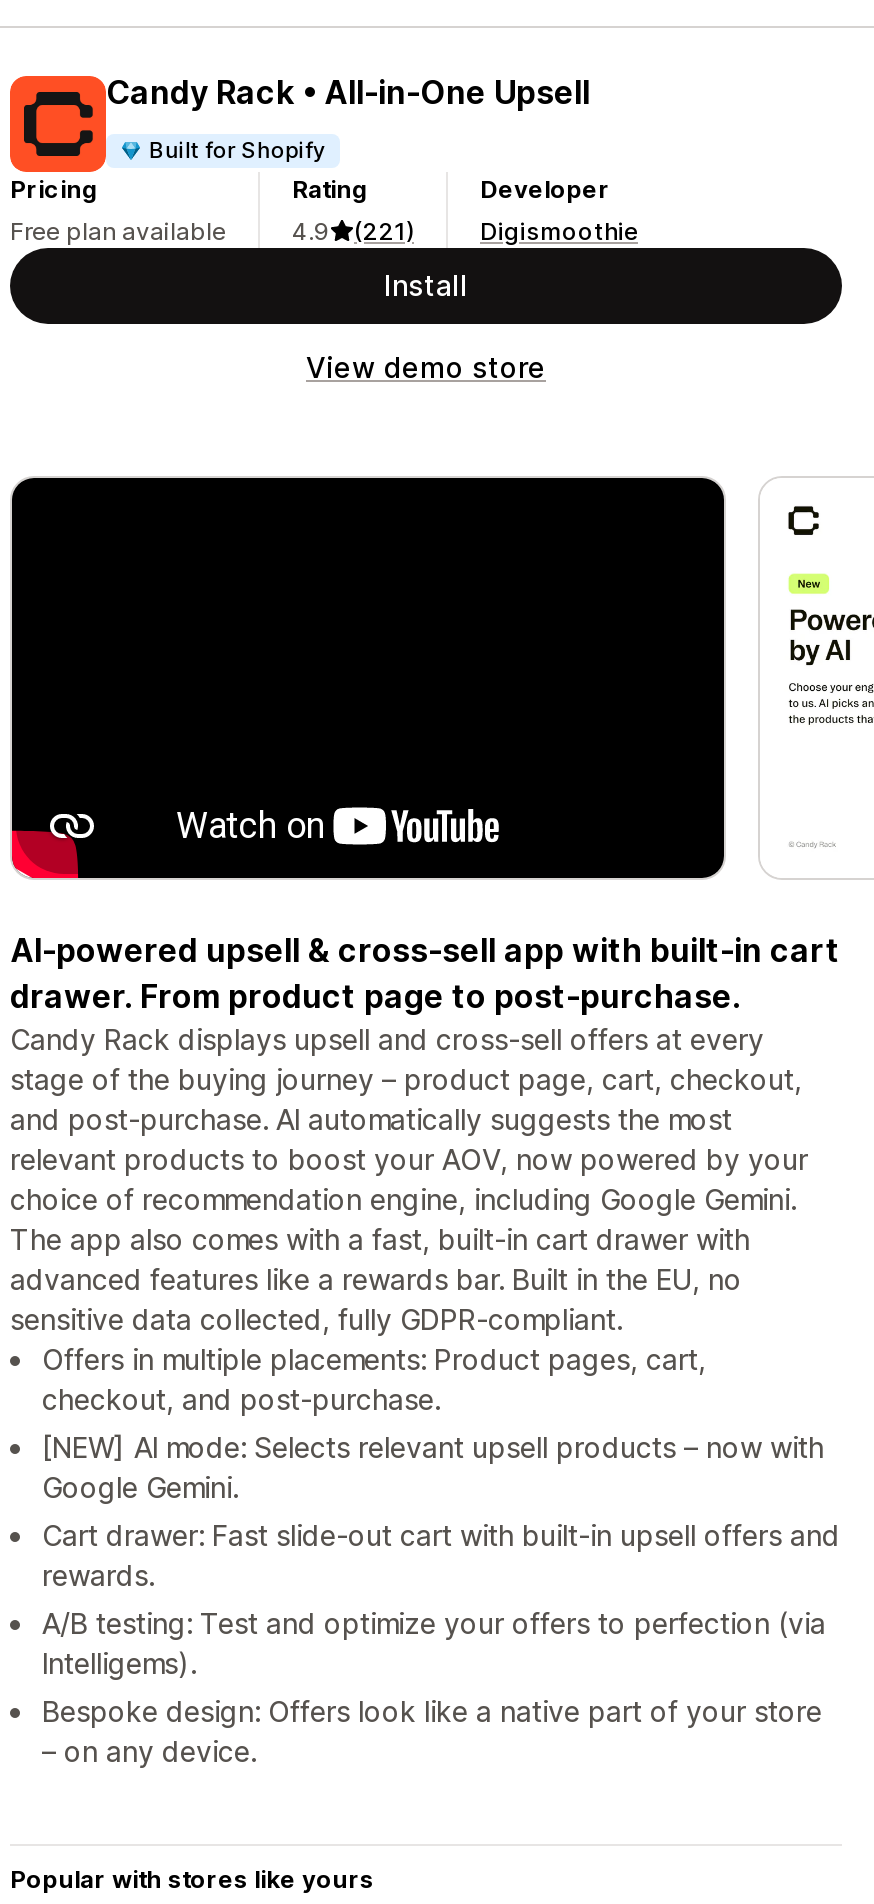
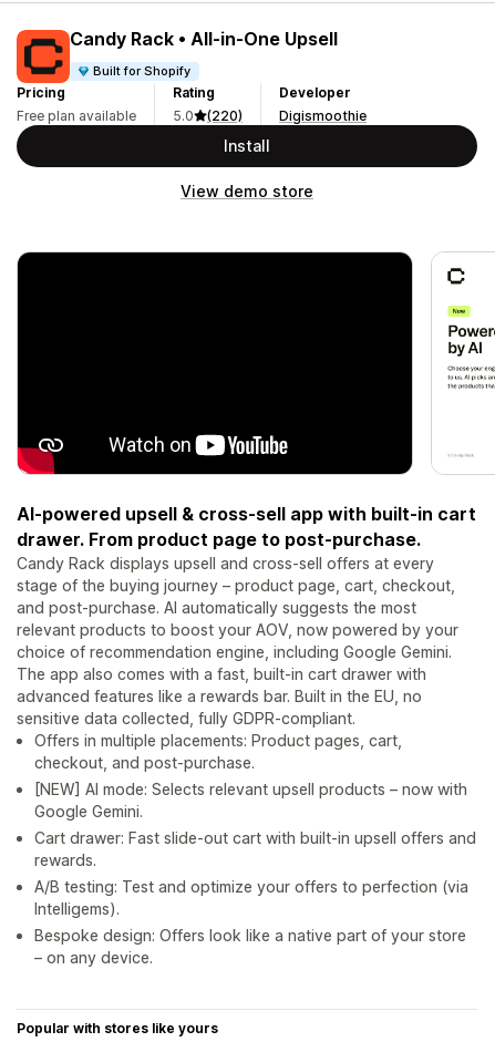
- 4.9
+ 5.0

- (221)
+ (220)
